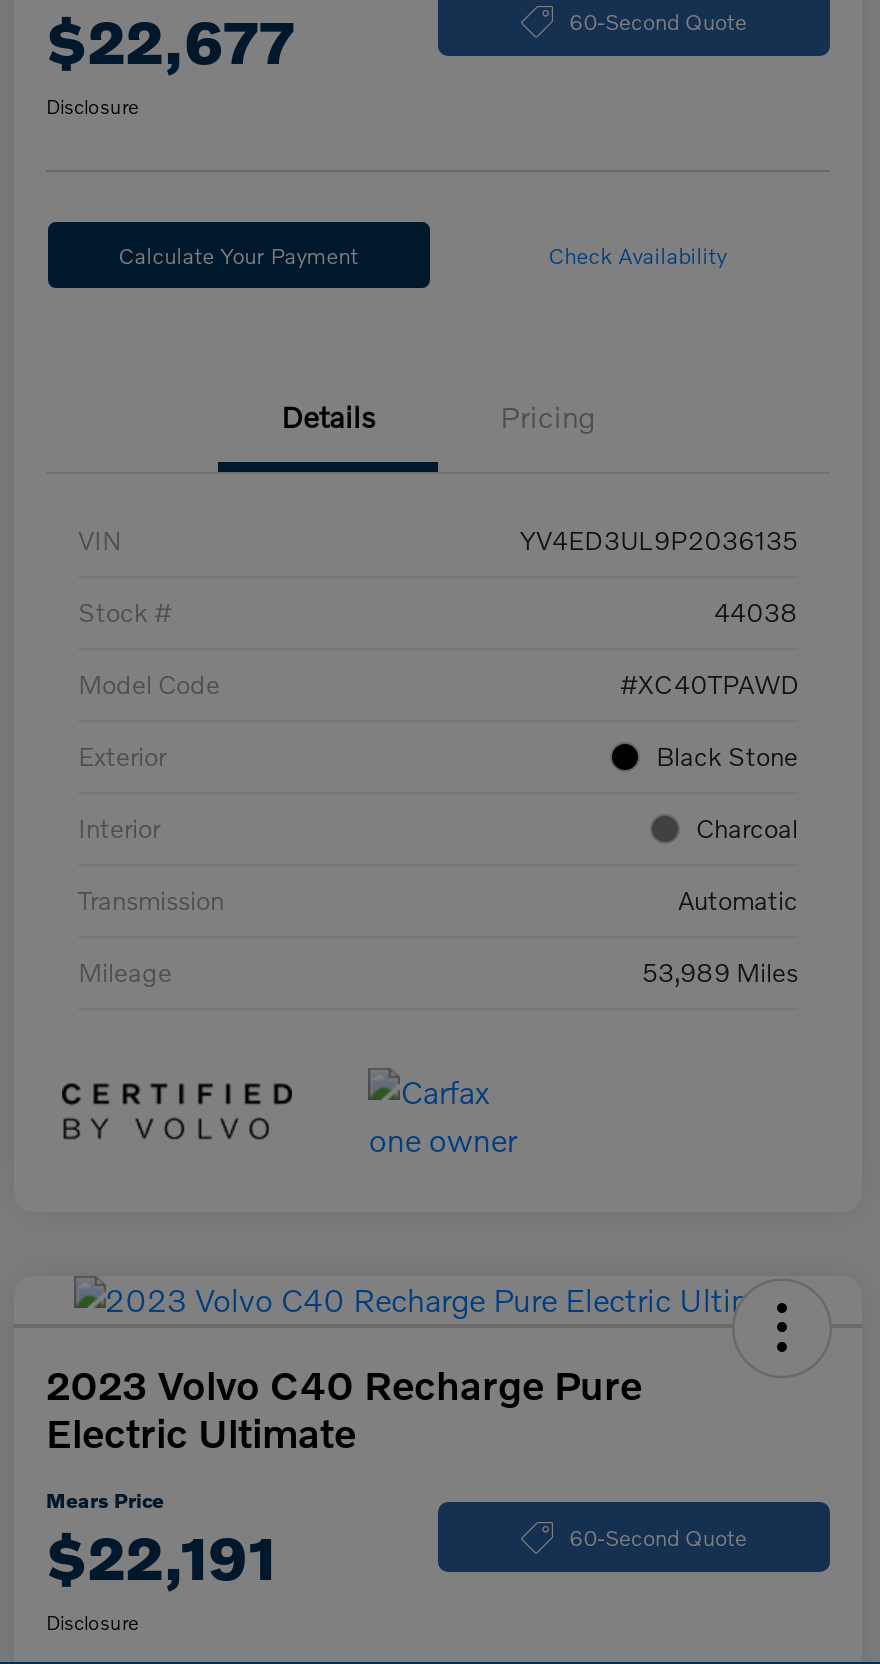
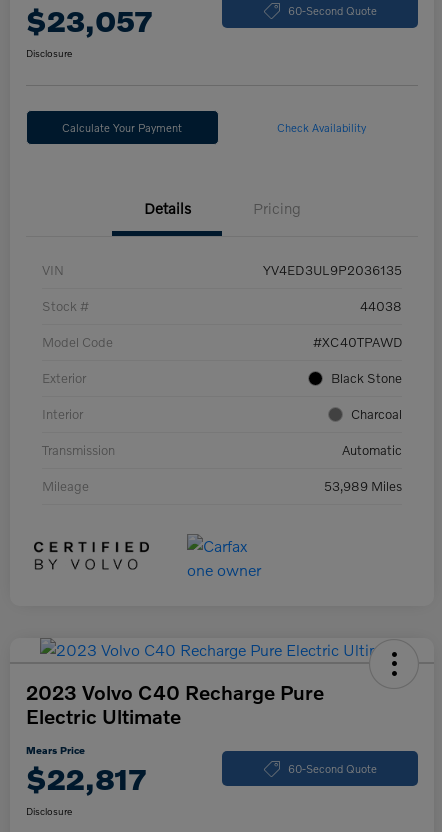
- $22,677
+ $23,057

- $22,191
+ $22,817
